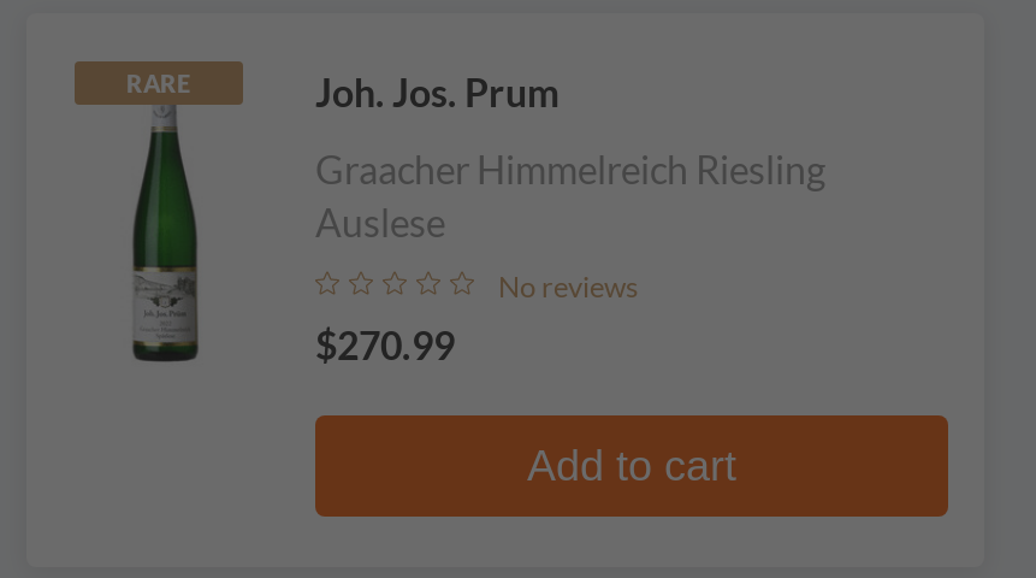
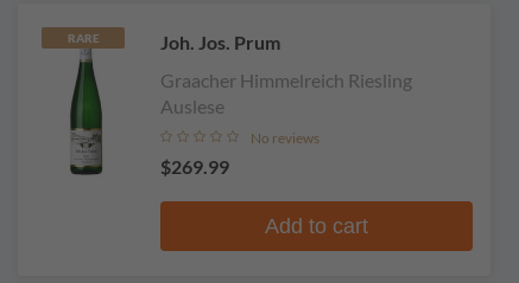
- $270.99
+ $269.99
